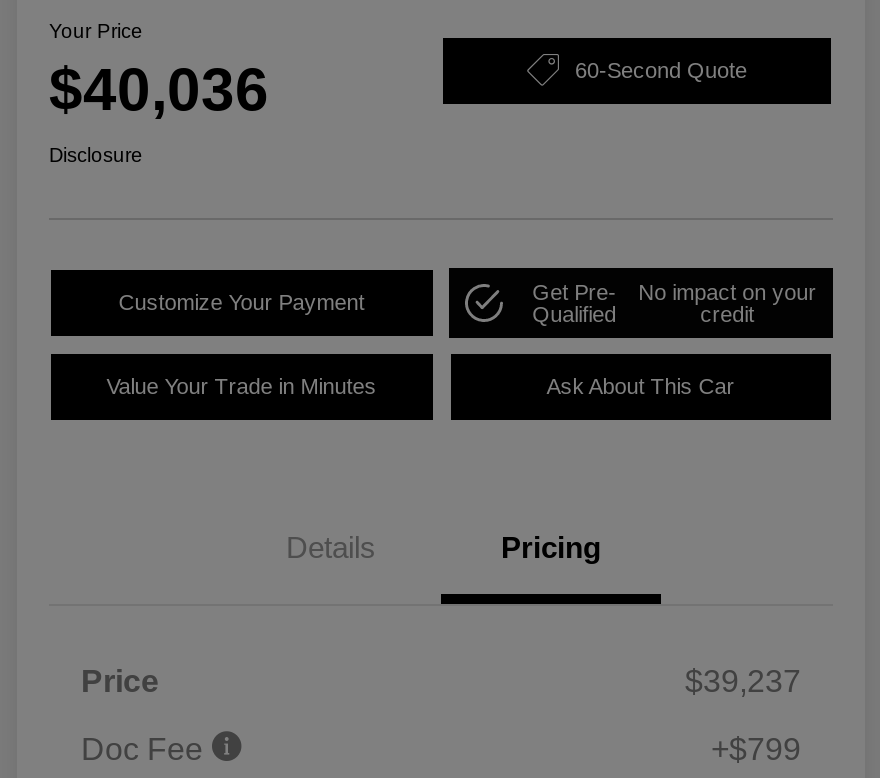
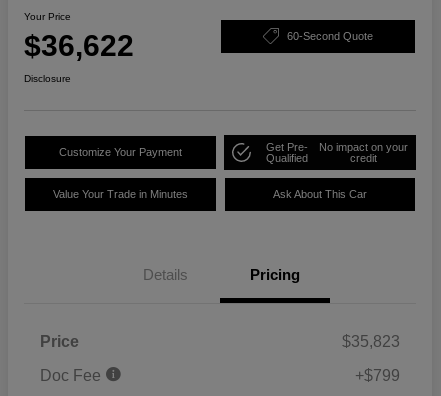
- $40,036
+ $36,622

- $39,237
+ $35,823
